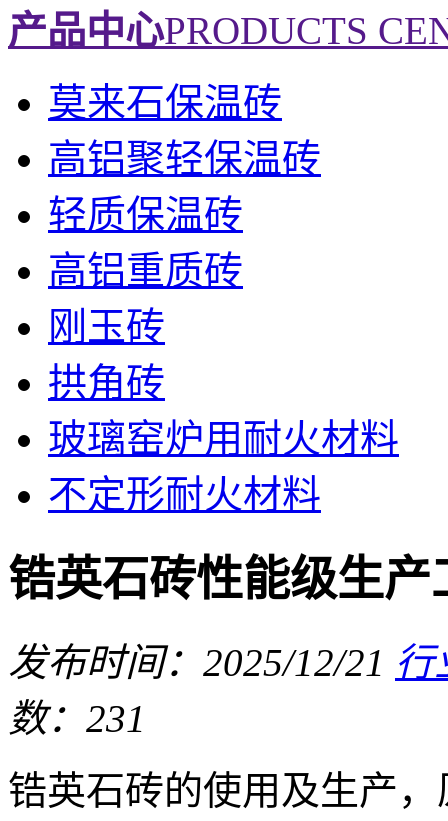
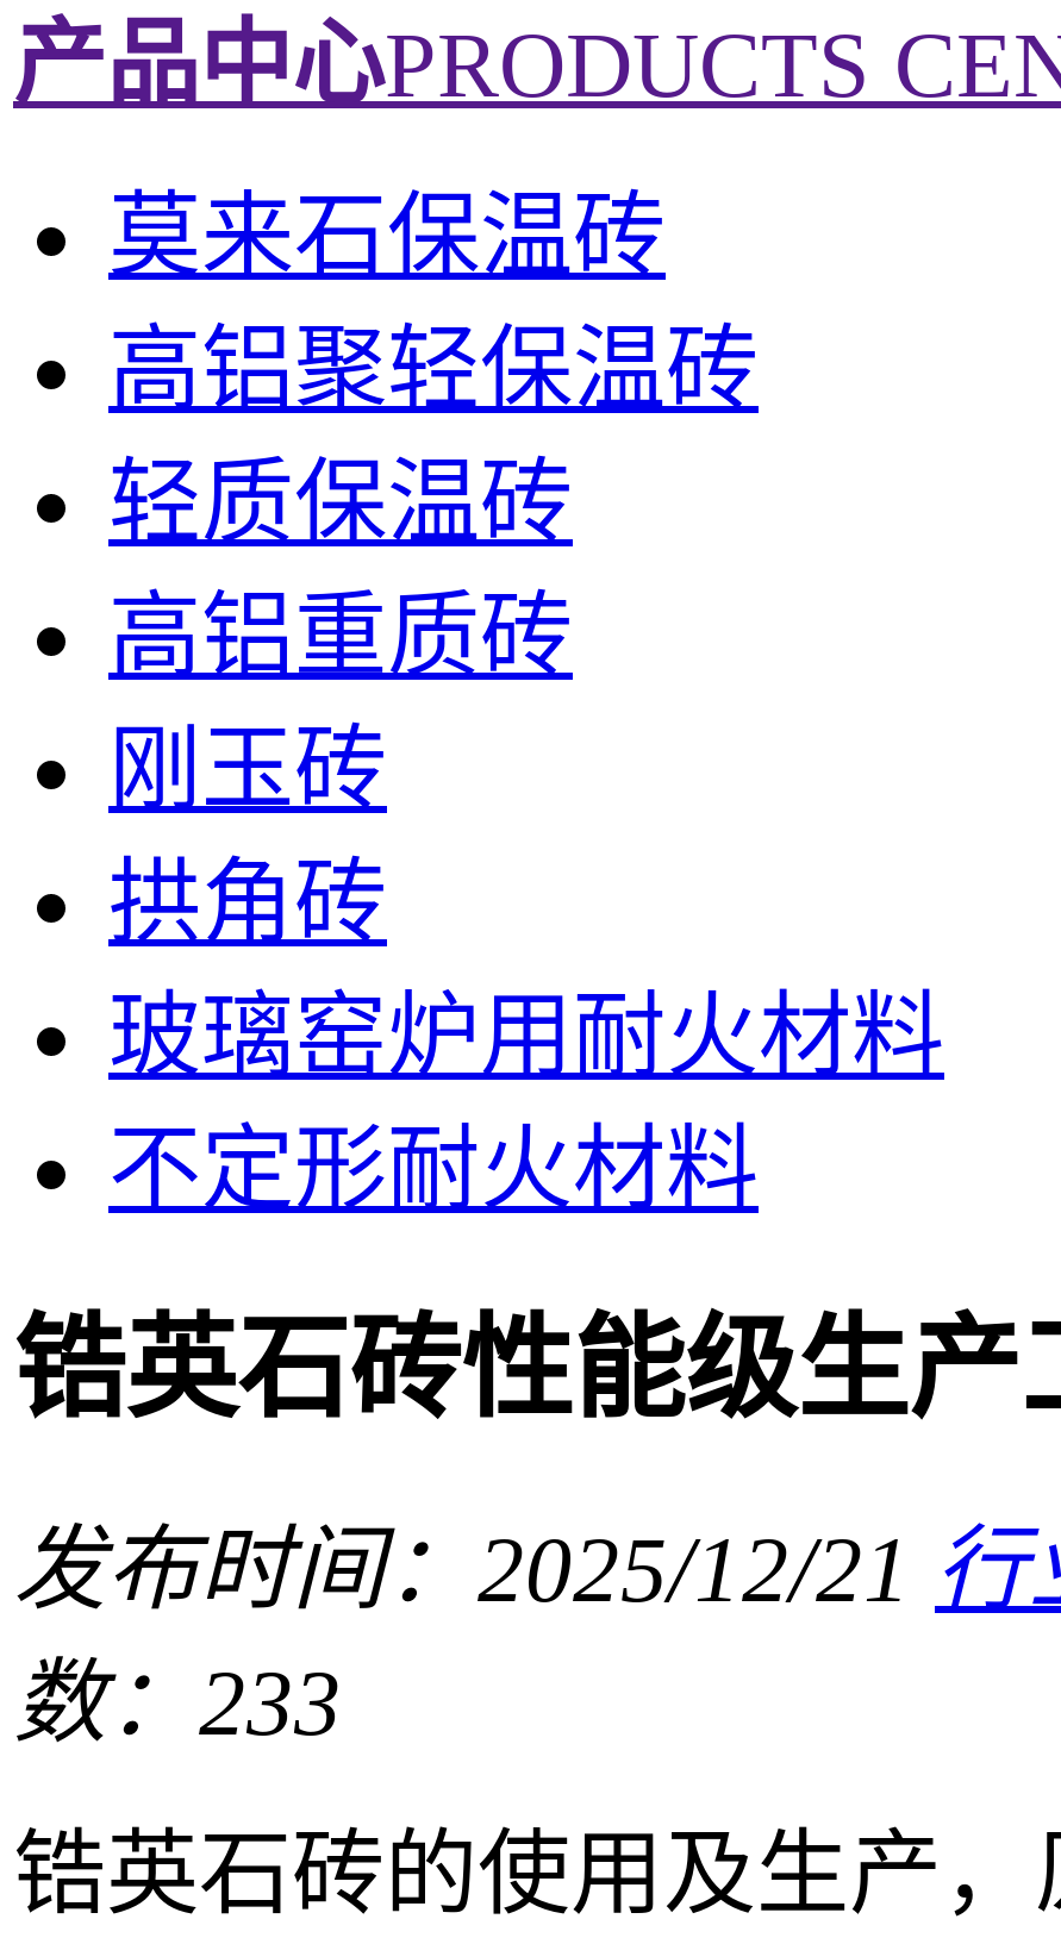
- 数：231
+ 数：233
